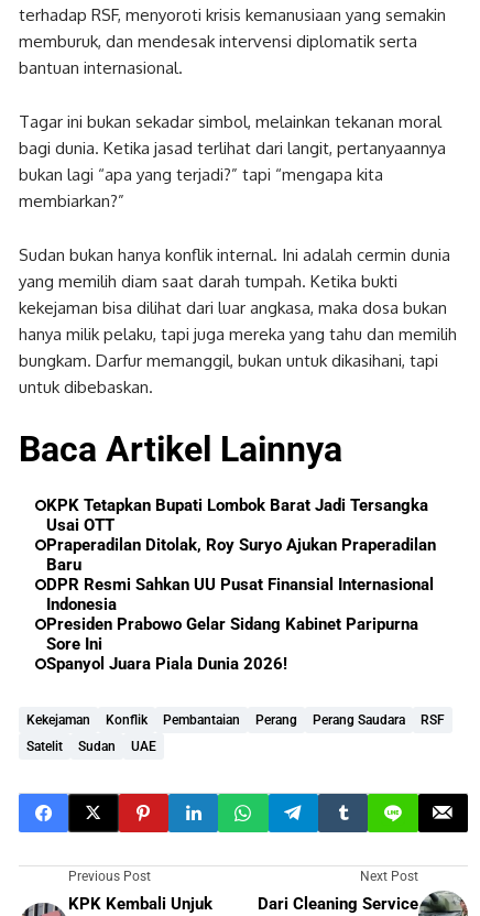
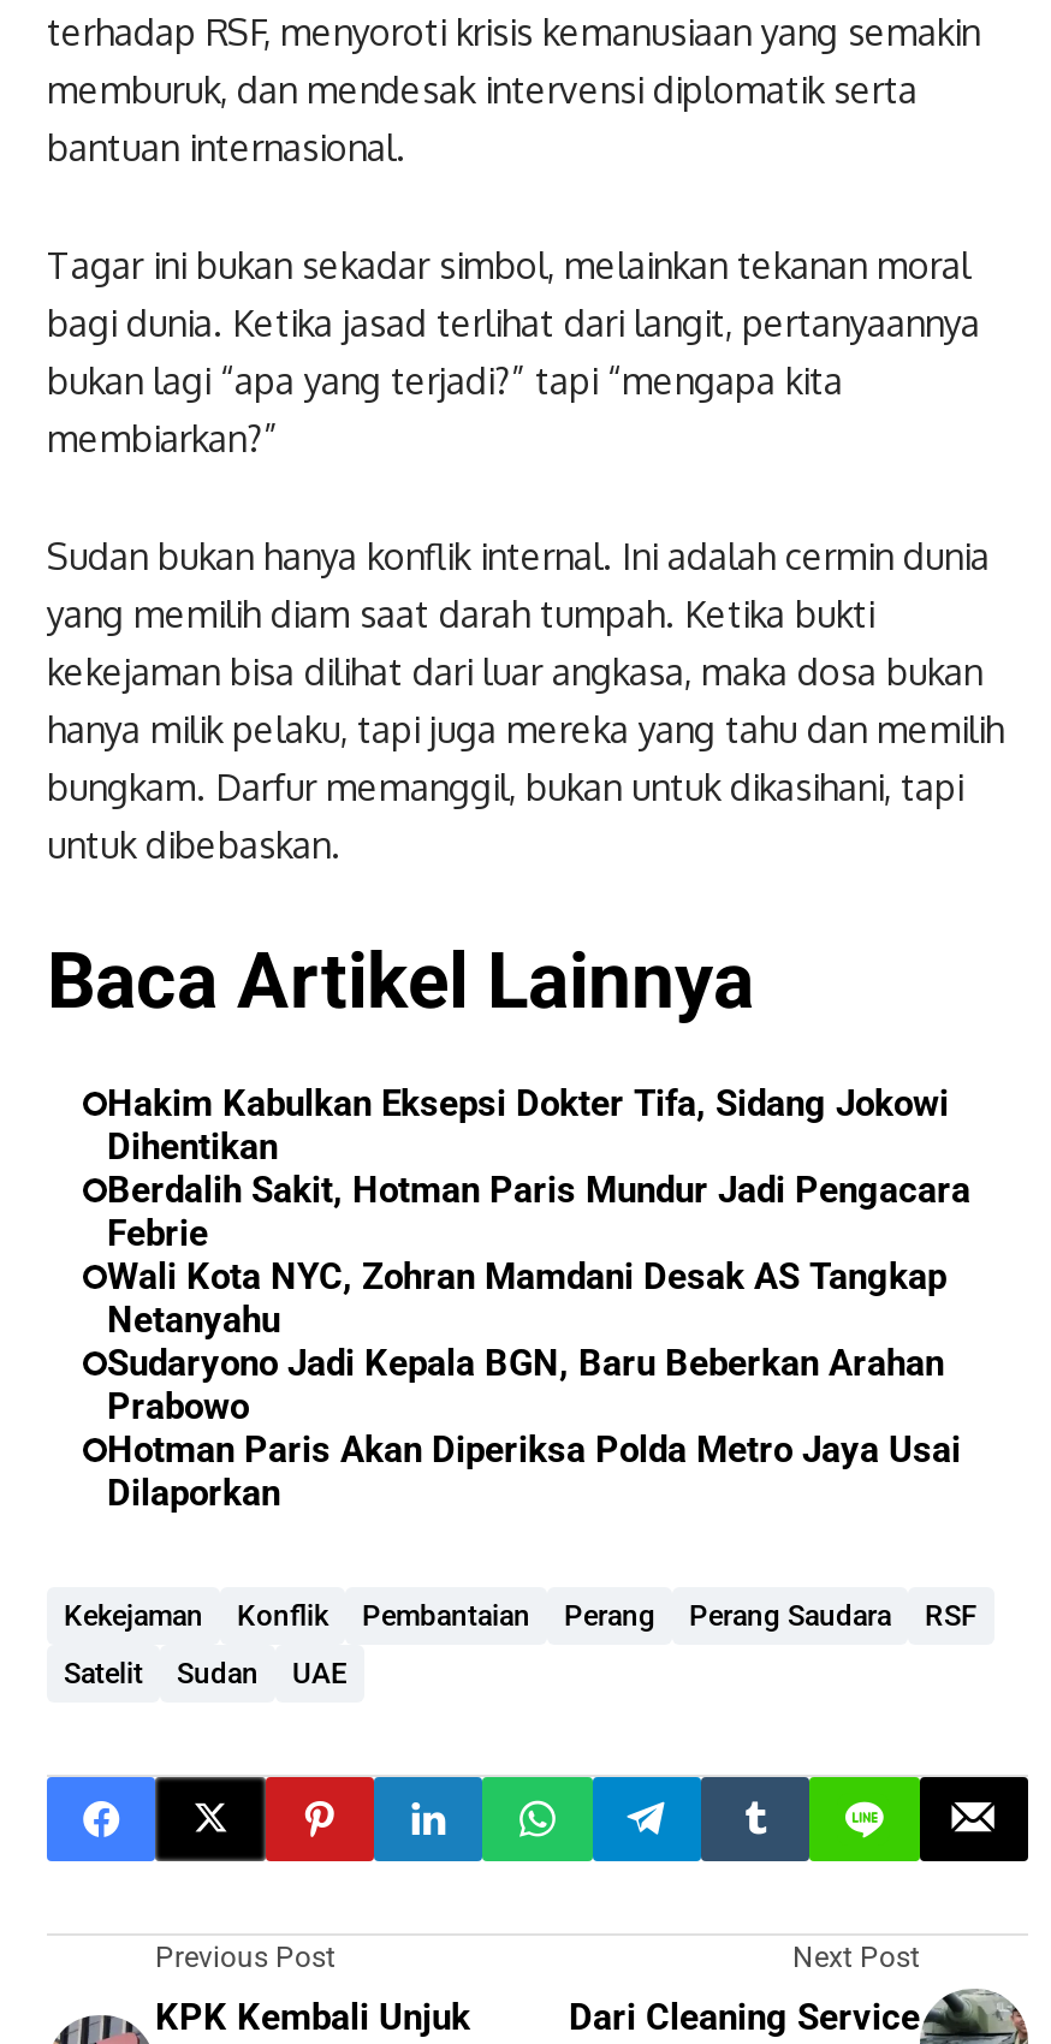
- KPK Tetapkan Bupati Lombok Barat Jadi Tersangka
- Usai OTT
- Praperadilan Ditolak, Roy Suryo Ajukan Praperadilan
- Baru
- DPR Resmi Sahkan UU Pusat Finansial Internasional
- Indonesia
- Presiden Prabowo Gelar Sidang Kabinet Paripurna
- Sore Ini
- Spanyol Juara Piala Dunia 2026!
+ Hakim Kabulkan Eksepsi Dokter Tifa, Sidang Jokowi
+ Dihentikan
+ Berdalih Sakit, Hotman Paris Mundur Jadi Pengacara
+ Febrie
+ Wali Kota NYC, Zohran Mamdani Desak AS Tangkap
+ Netanyahu
+ Sudaryono Jadi Kepala BGN, Baru Beberkan Arahan
+ Prabowo
+ Hotman Paris Akan Diperiksa Polda Metro Jaya Usai
+ Dilaporkan
